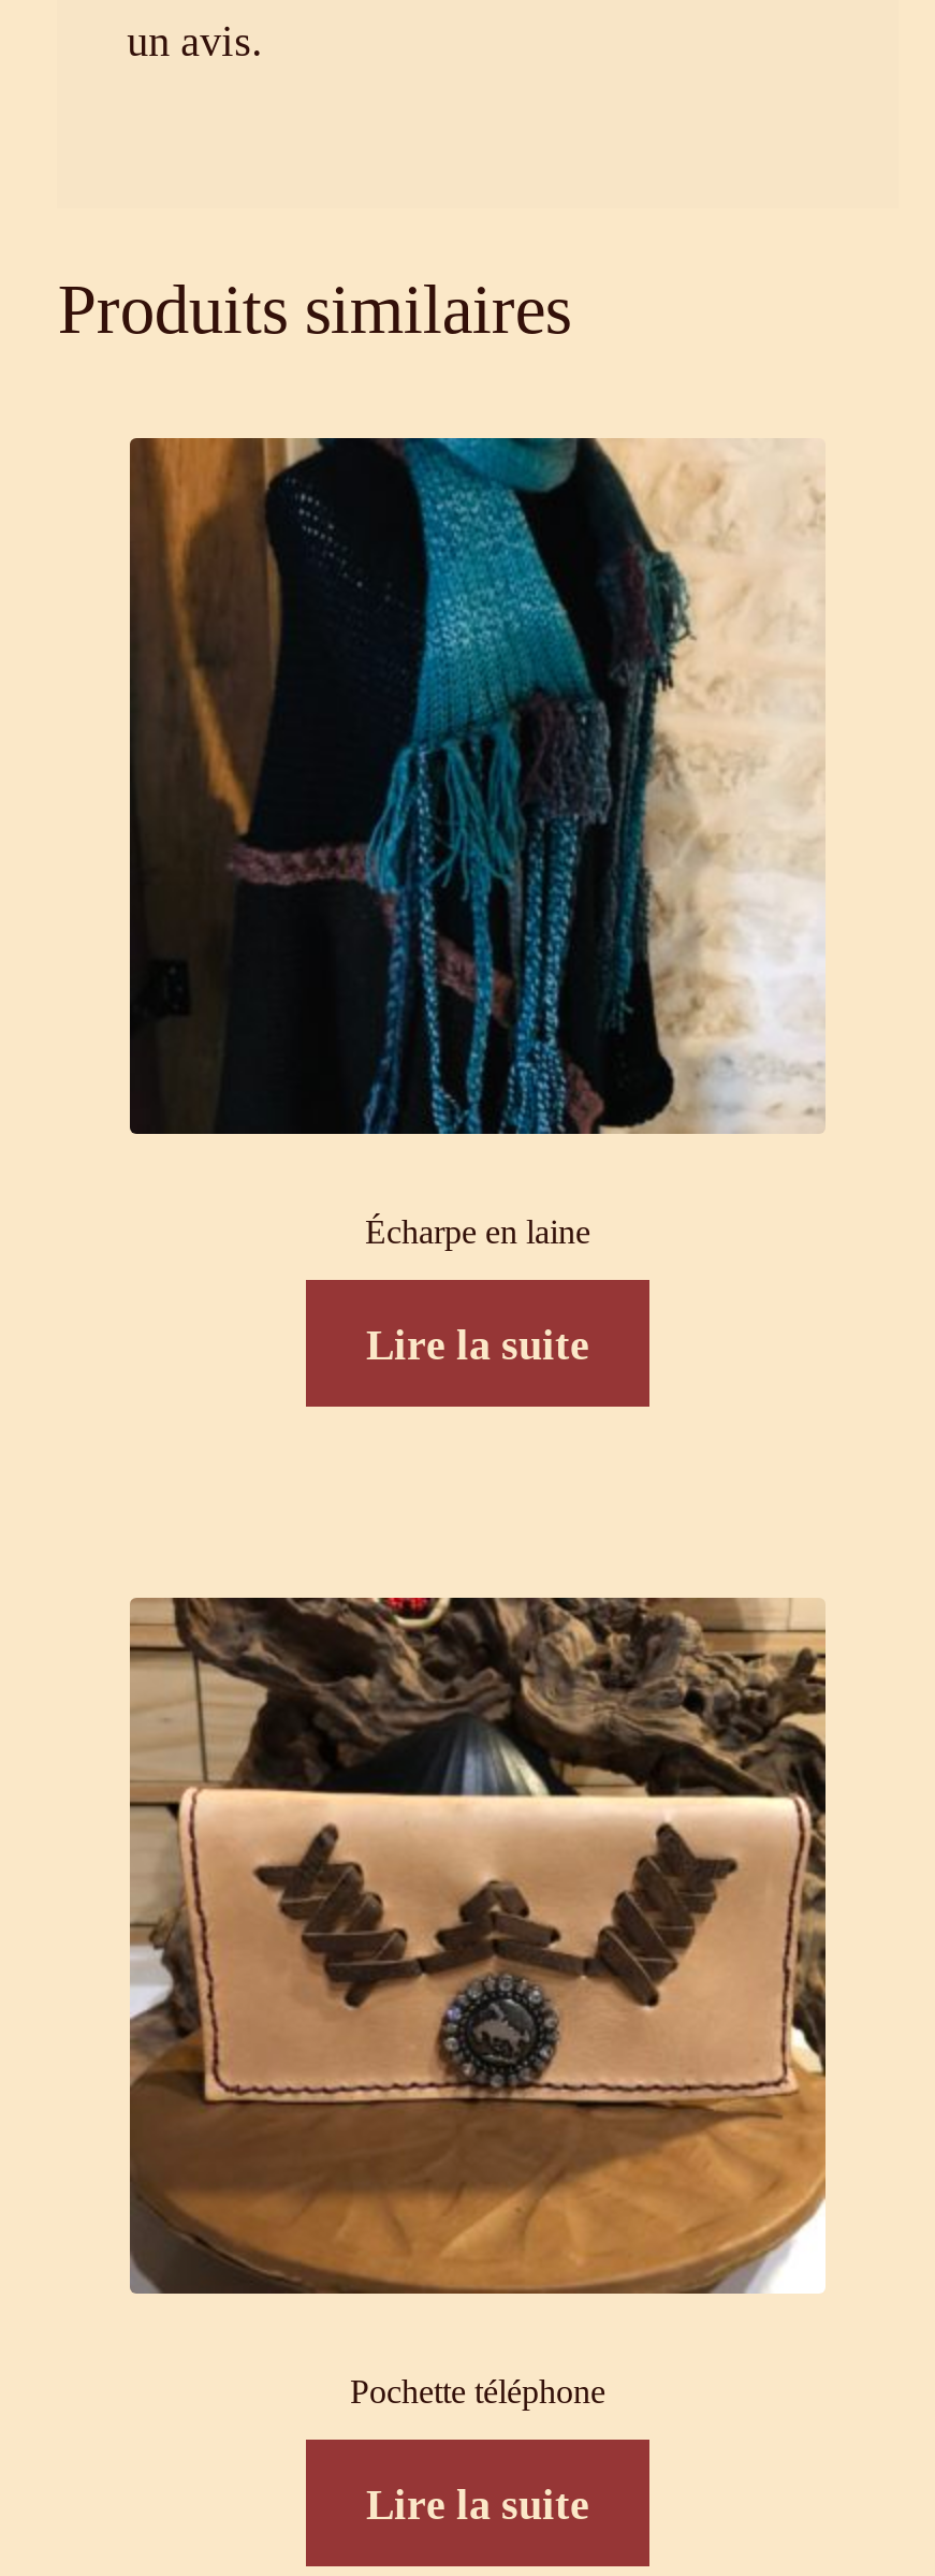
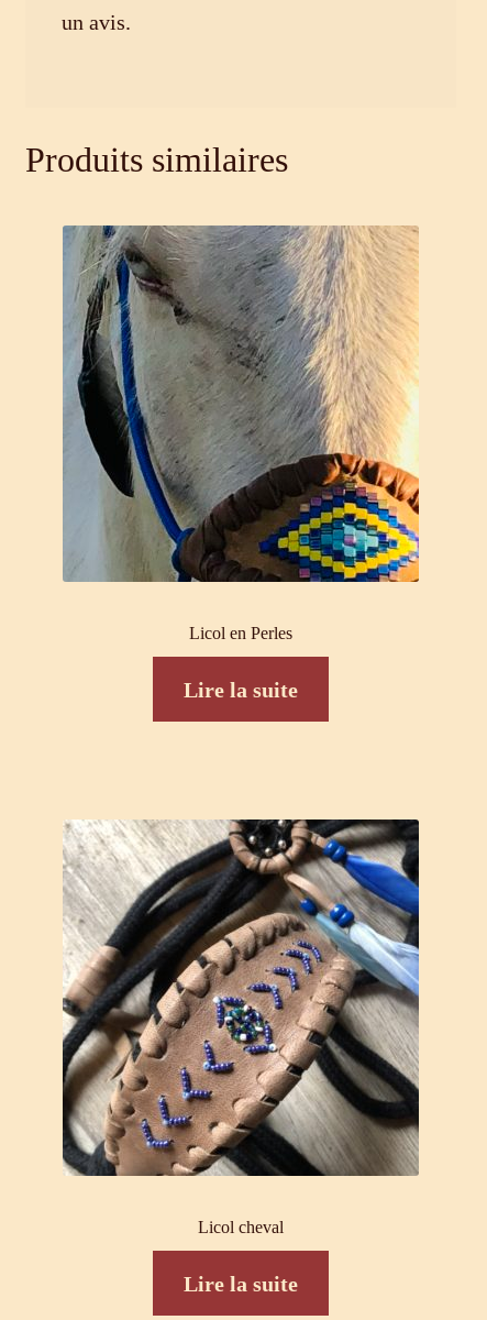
- [image]
- Écharpe en laine
+ [image]
+ Licol en Perles

- [image]
- Pochette téléphone
+ [image]
+ Licol cheval
